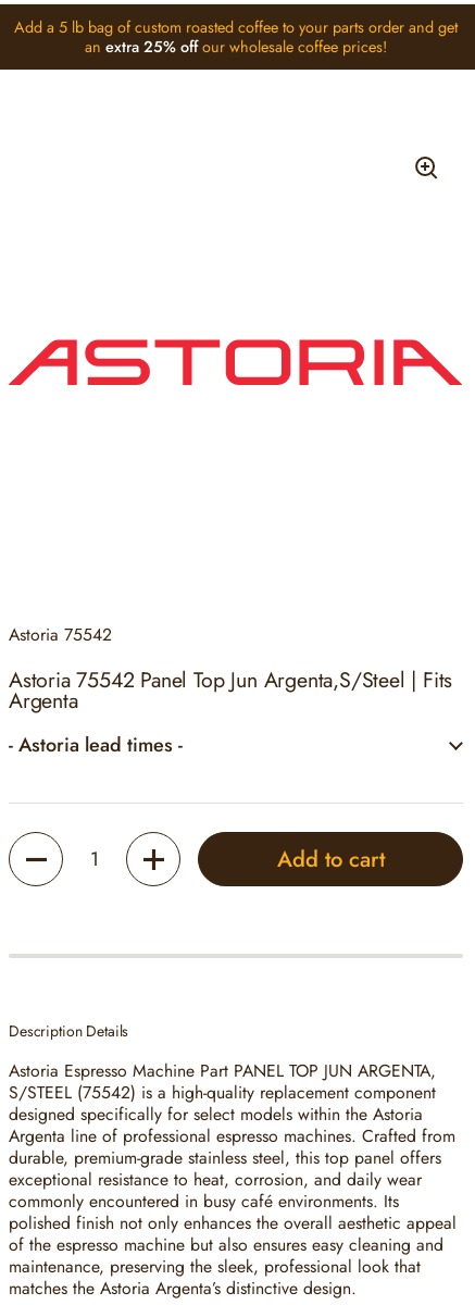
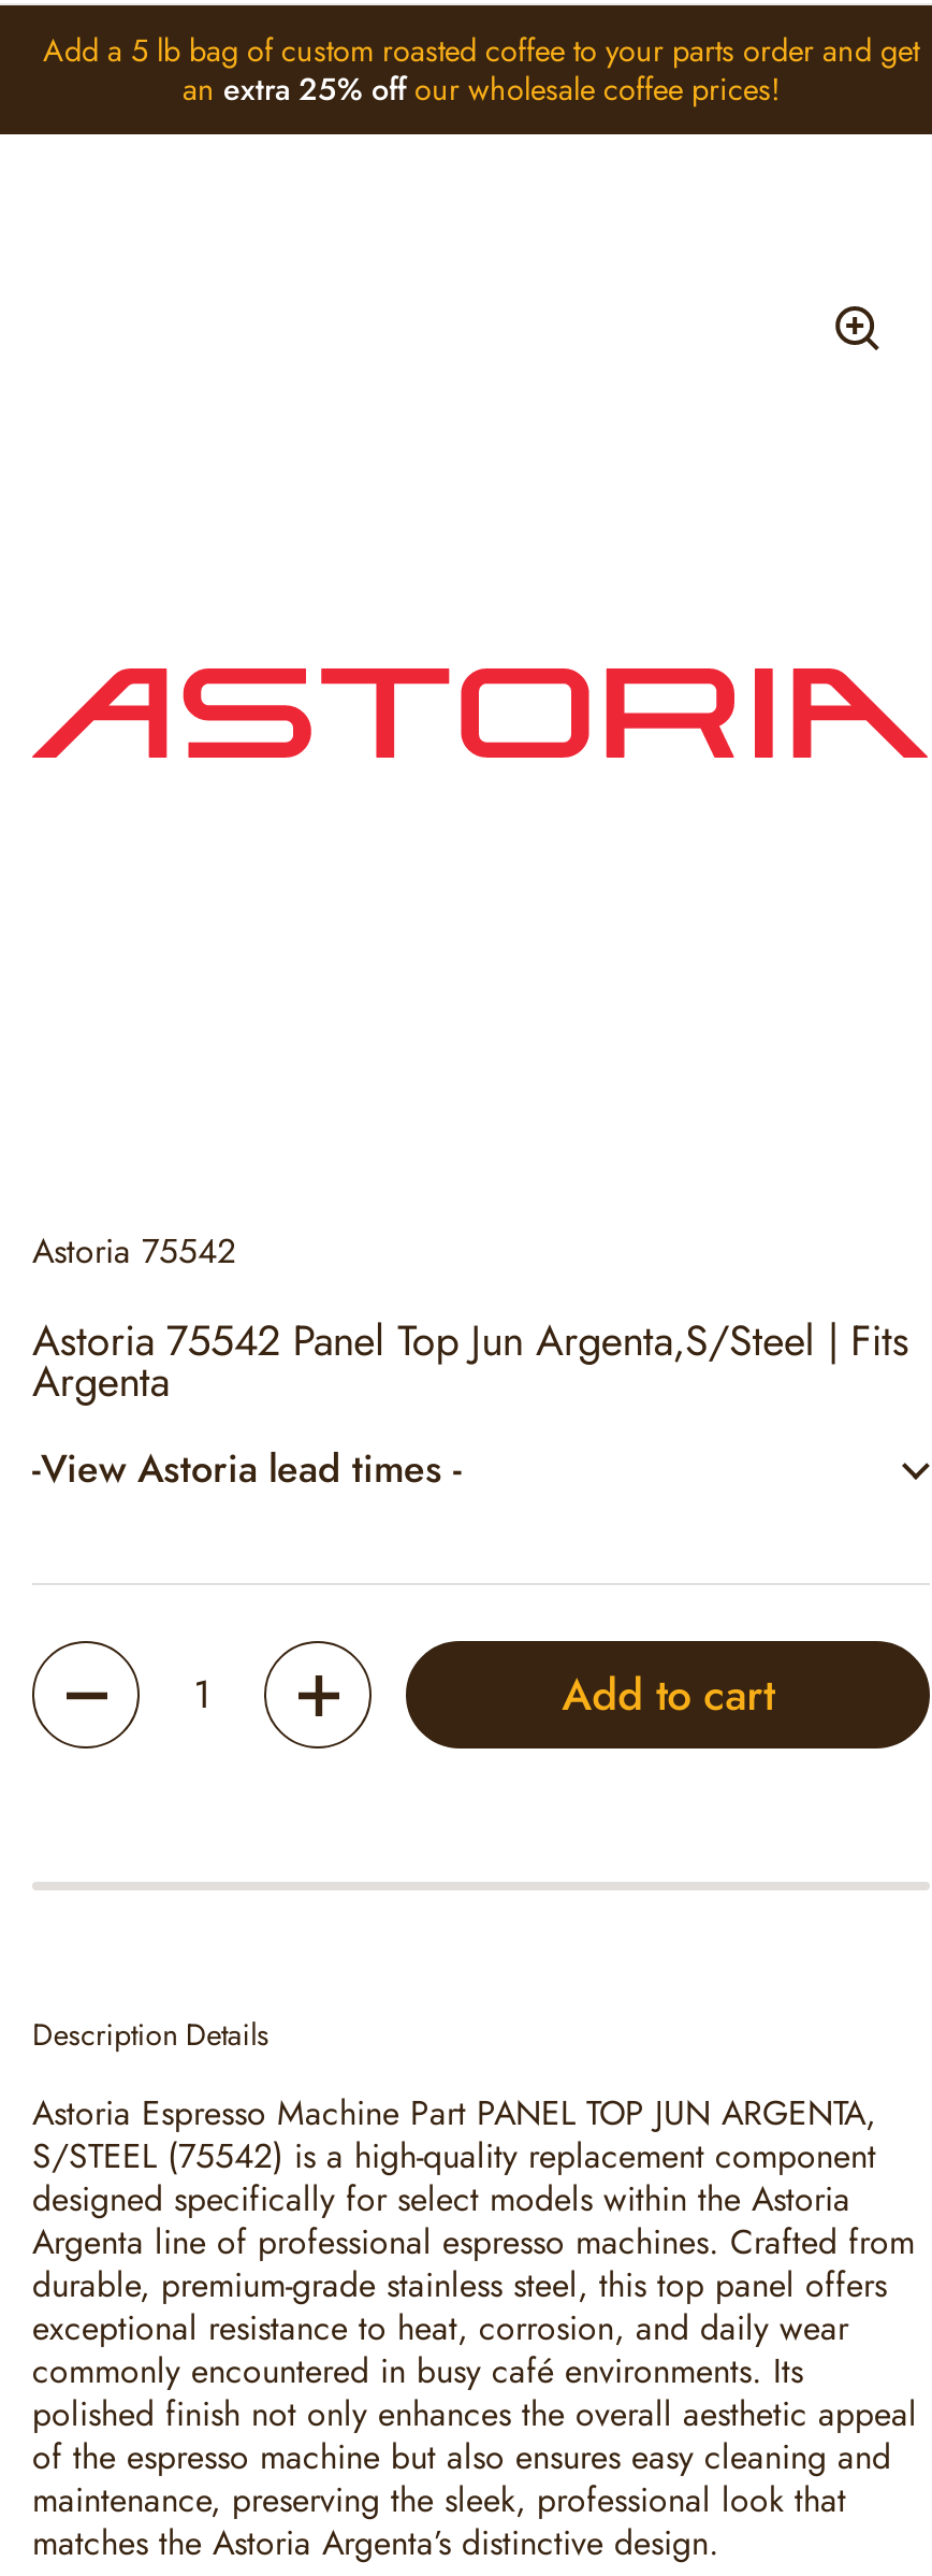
- - Astoria lead times -
+ -View Astoria lead times -
